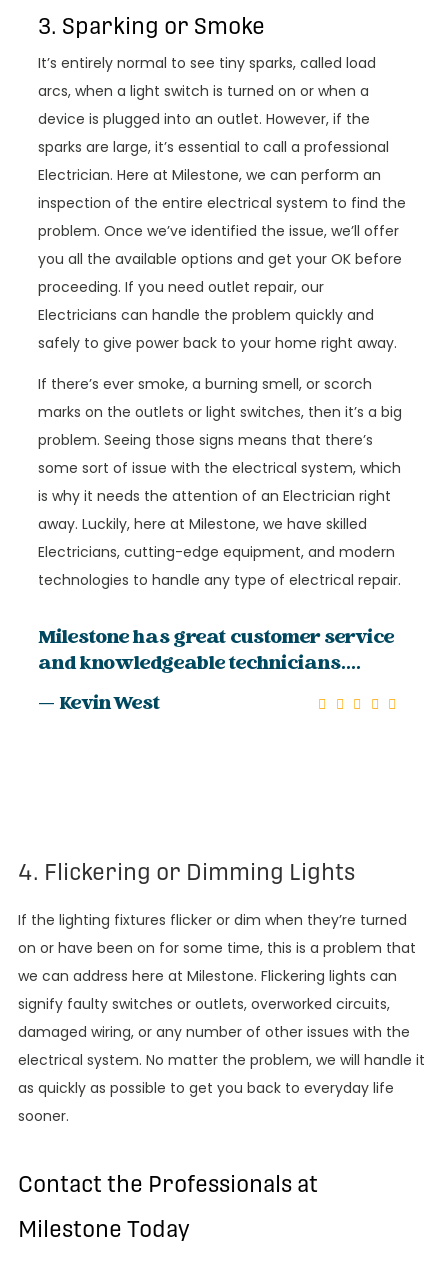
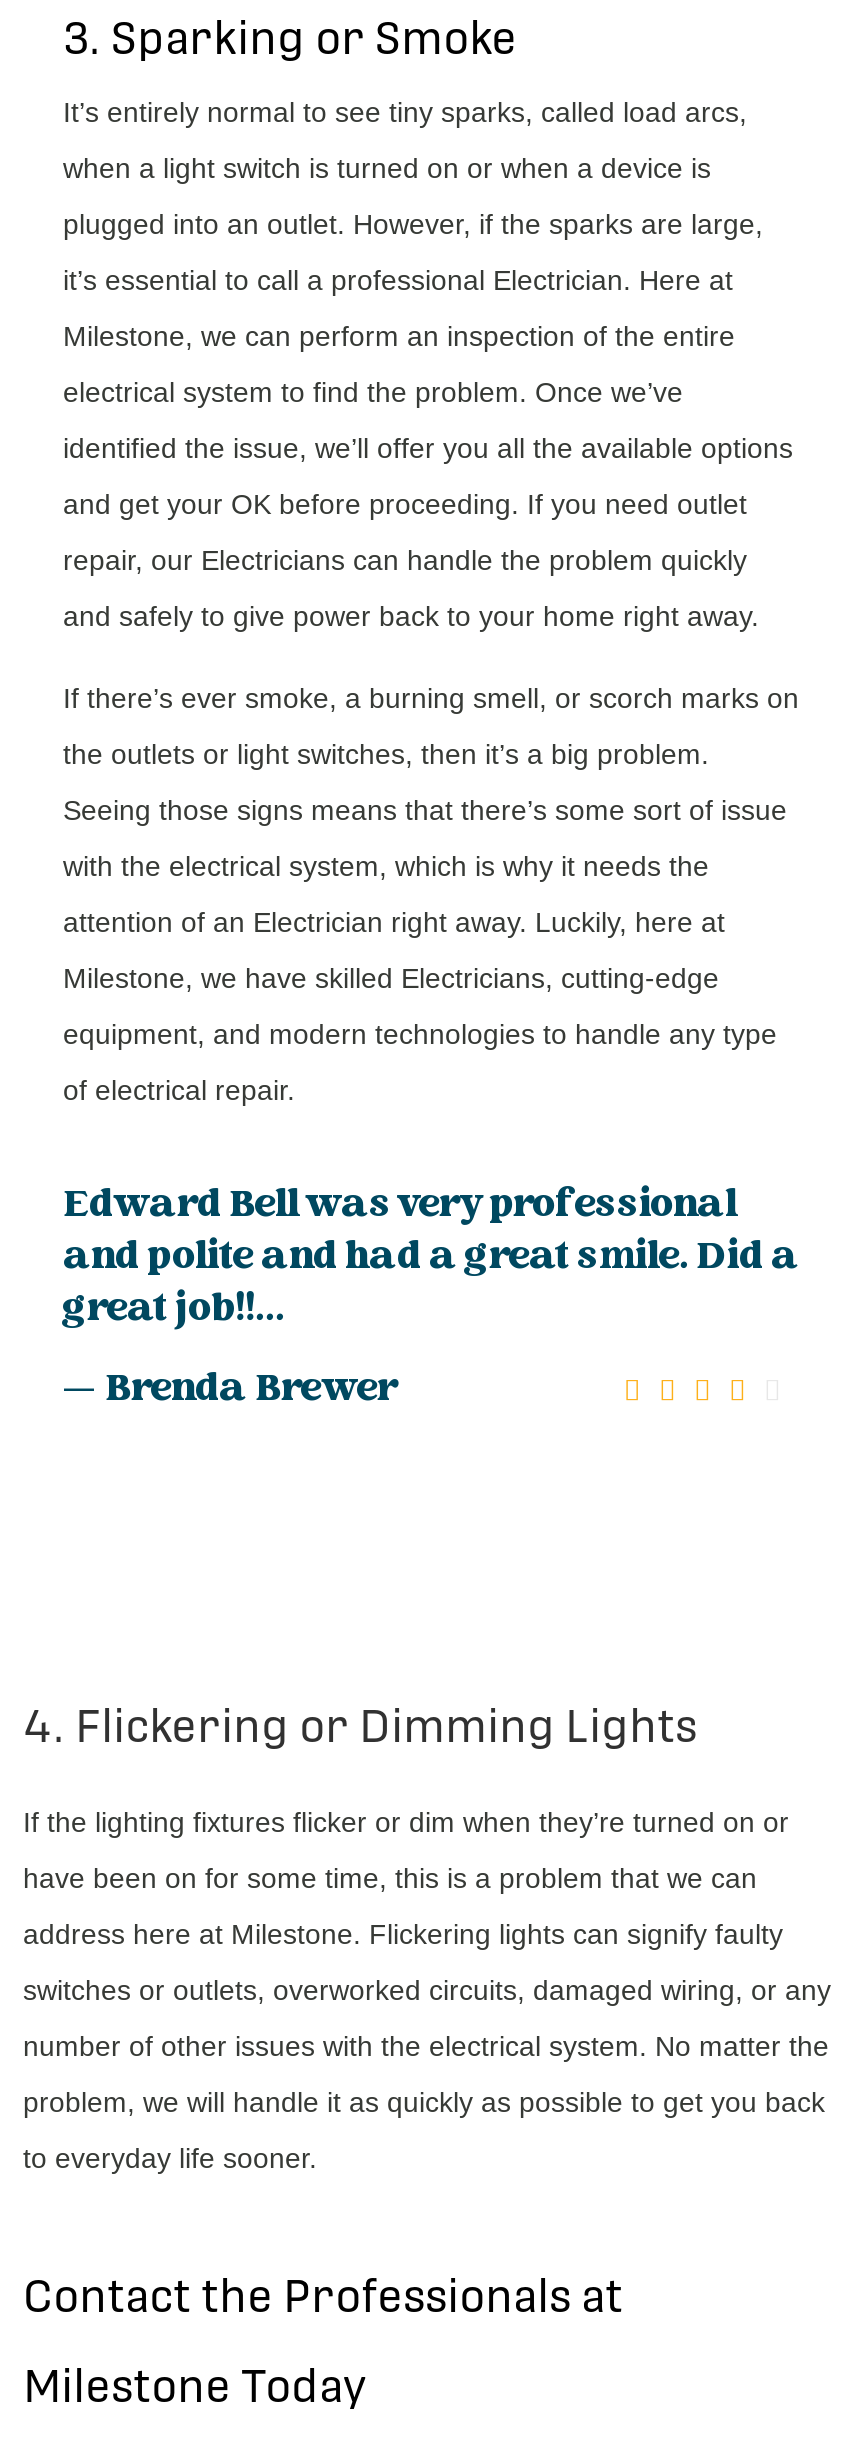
- It’s entirely normal to see tiny sparks, called load
- arcs, when a light switch is turned on or when a
- device is plugged into an outlet. However, if the
- sparks are large, it’s essential to call a professional
- Electrician. Here at Milestone, we can perform an
- inspection of the entire electrical system to find the
- problem. Once we’ve identified the issue, we’ll offer
- you all the available options and get your OK before
- proceeding. If you need outlet repair, our
- Electricians can handle the problem quickly and
- safely to give power back to your home right away.
- If there’s ever smoke, a burning smell, or scorch
- marks on the outlets or light switches, then it’s a big
- problem. Seeing those signs means that there’s
- some sort of issue with the electrical system, which
- is why it needs the attention of an Electrician right
- away. Luckily, here at Milestone, we have skilled
- Electricians, cutting-edge equipment, and modern
- technologies to handle any type of electrical repair.
- Milestone has great customer service
- and knowledgeable technicians....
- — Kevin West
+ It’s entirely normal to see tiny sparks, called load arcs,
+ when a light switch is turned on or when a device is
+ plugged into an outlet. However, if the sparks are large,
+ it’s essential to call a professional Electrician. Here at
+ Milestone, we can perform an inspection of the entire
+ electrical system to find the problem. Once we’ve
+ identified the issue, we’ll offer you all the available options
+ and get your OK before proceeding. If you need outlet
+ repair, our Electricians can handle the problem quickly
+ and safely to give power back to your home right away.
+ If there’s ever smoke, a burning smell, or scorch marks on
+ the outlets or light switches, then it’s a big problem.
+ Seeing those signs means that there’s some sort of issue
+ with the electrical system, which is why it needs the
+ attention of an Electrician right away. Luckily, here at
+ Milestone, we have skilled Electricians, cutting-edge
+ equipment, and modern technologies to handle any type
+ of electrical repair.
+ Edward Bell was very professional
+ and polite and had a great smile. Did a
+ great job!!...
+ — Brenda Brewer
